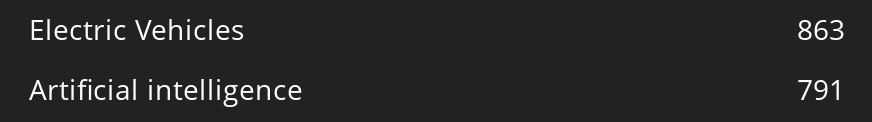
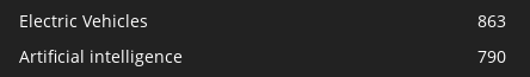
- 791
+ 790
